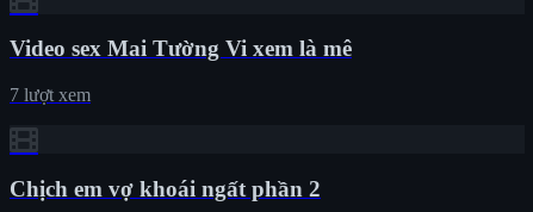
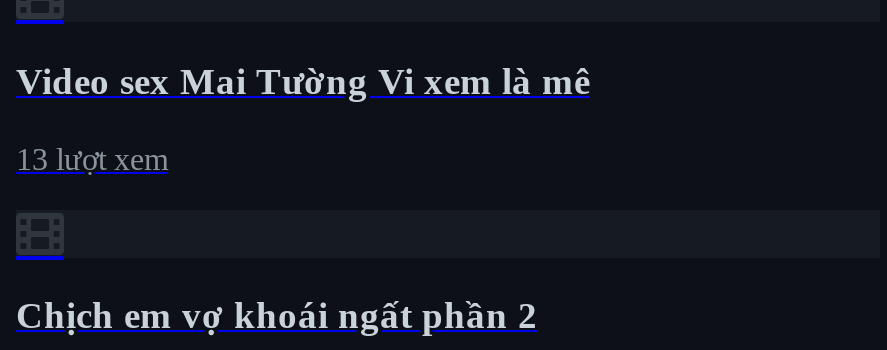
- 7 lượt xem
+ 13 lượt xem
